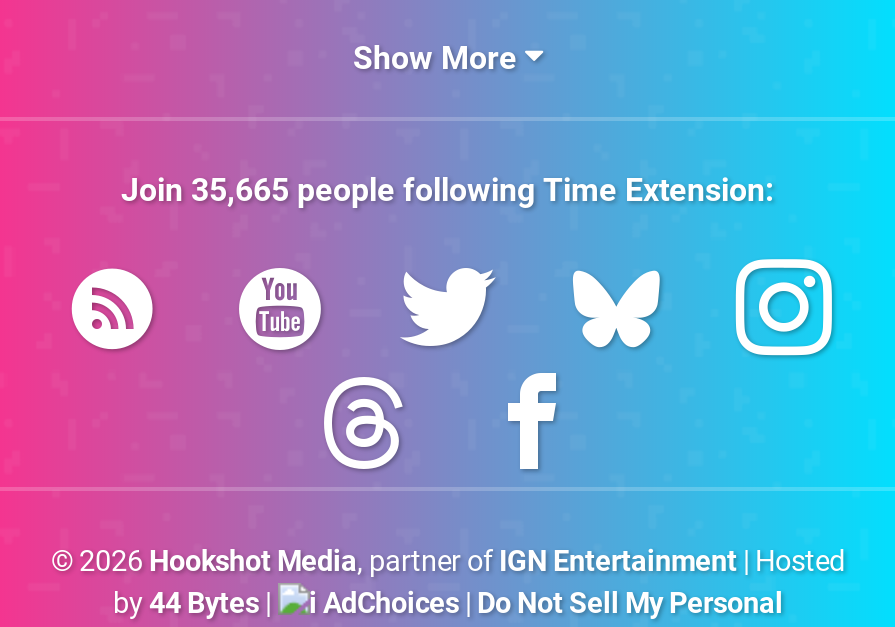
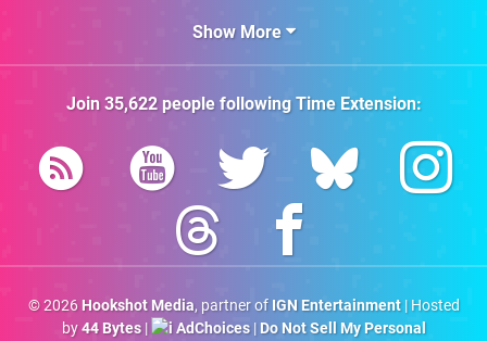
- Join 35,665 people following Time Extension:
+ Join 35,622 people following Time Extension:
